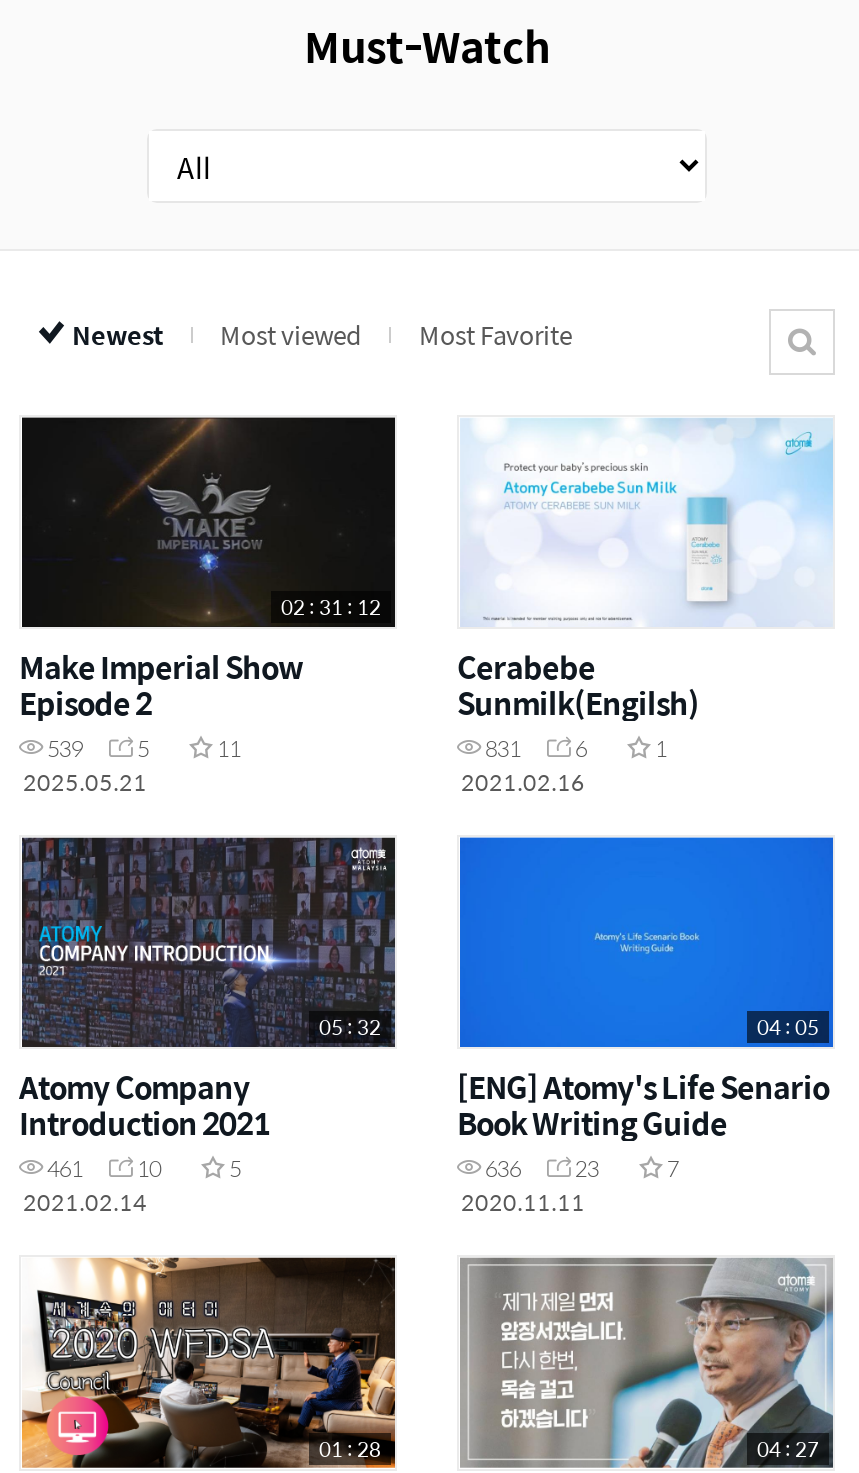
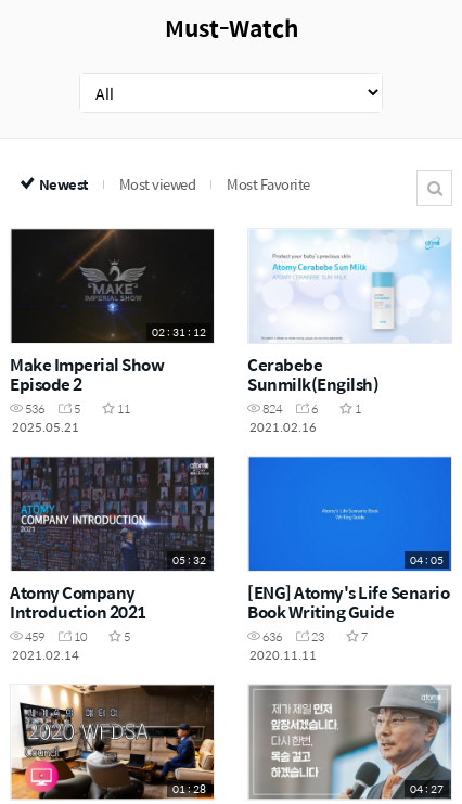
- 539 5 11
+ 536 5 11

- 831 6 1
+ 824 6 1

- 461 10 5
+ 459 10 5
